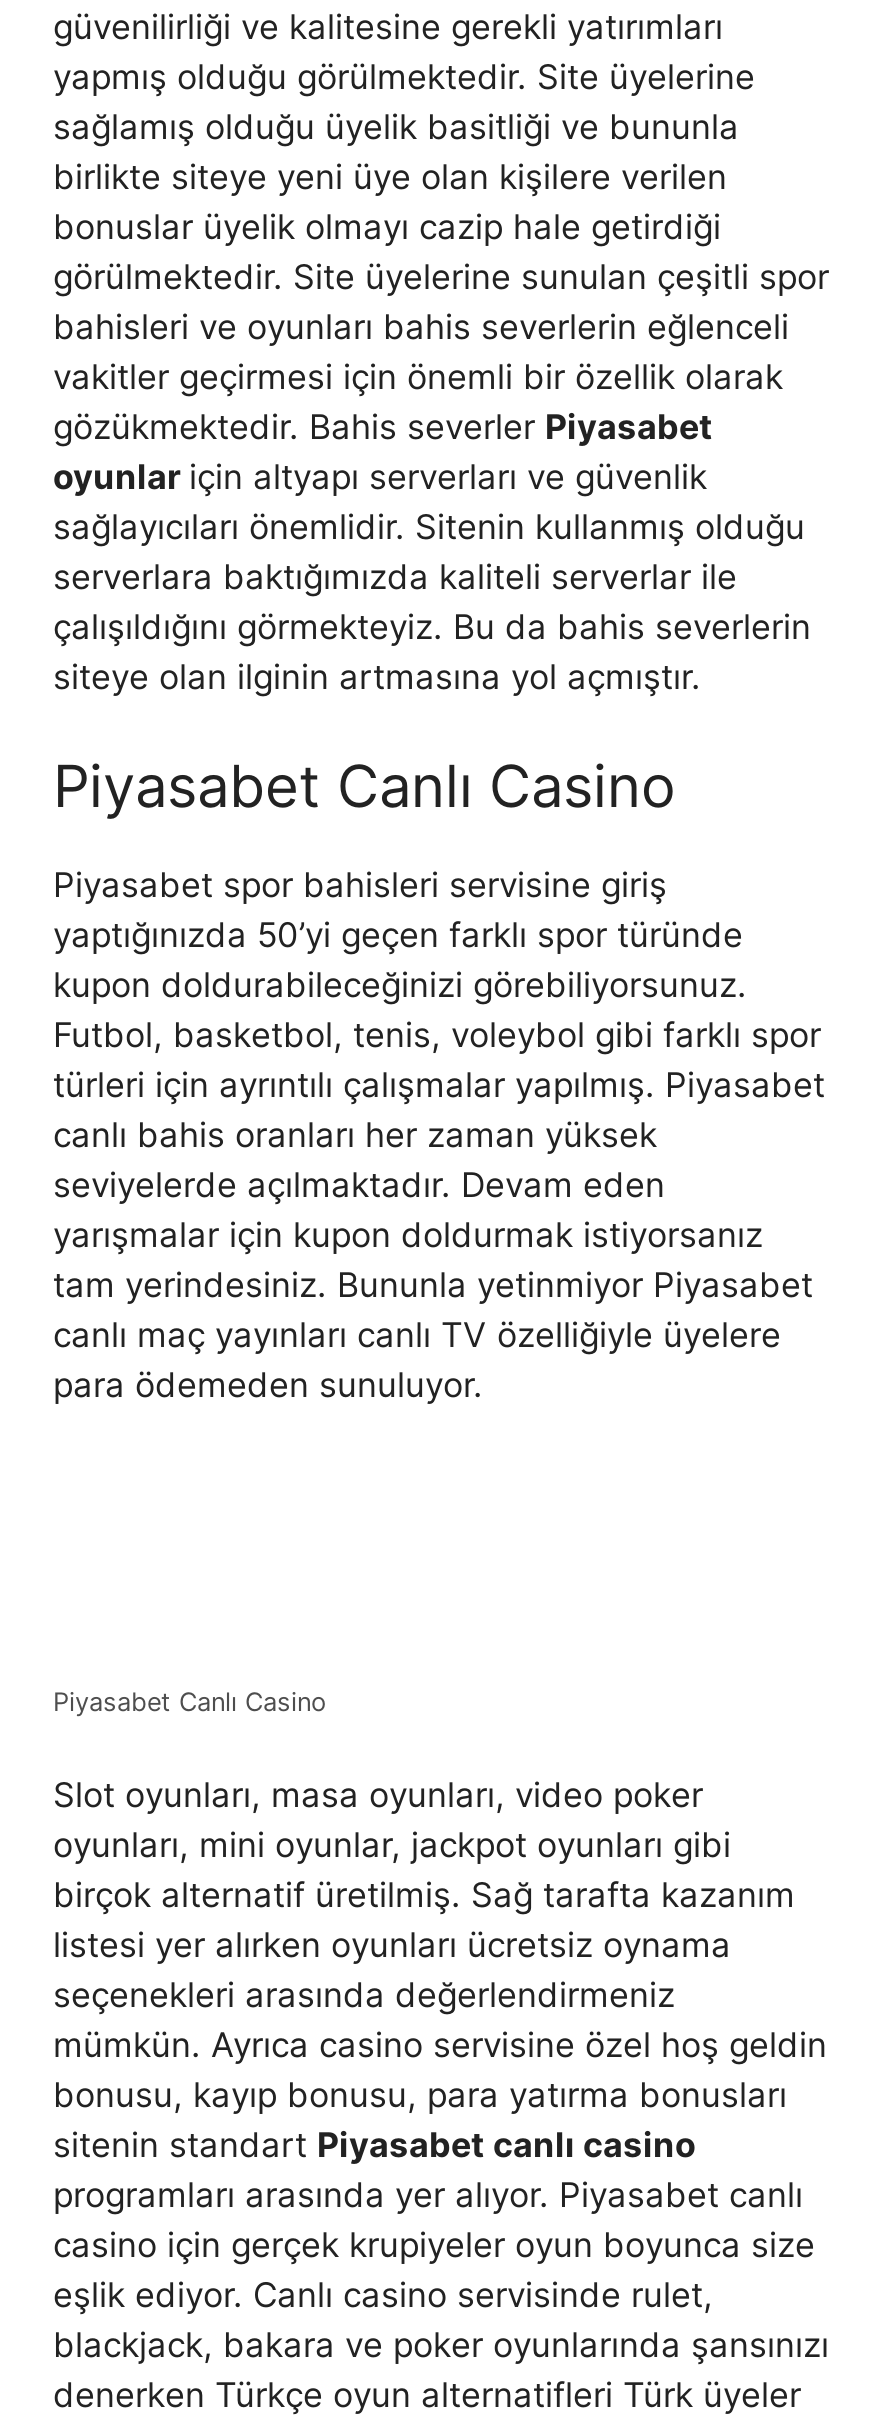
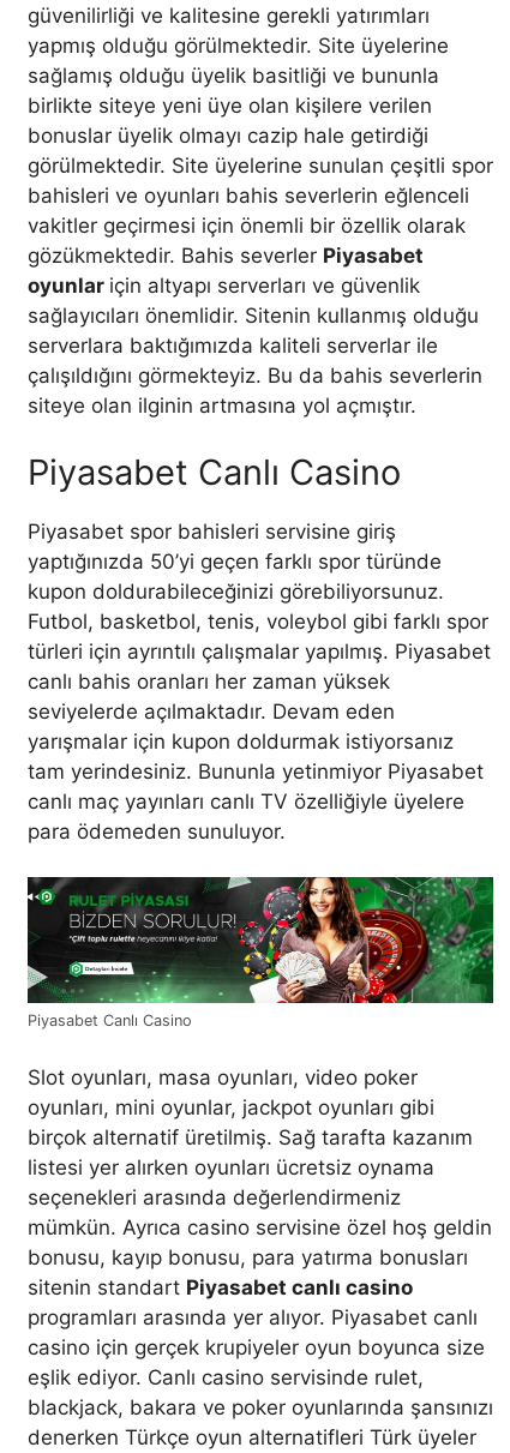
+ [image]
